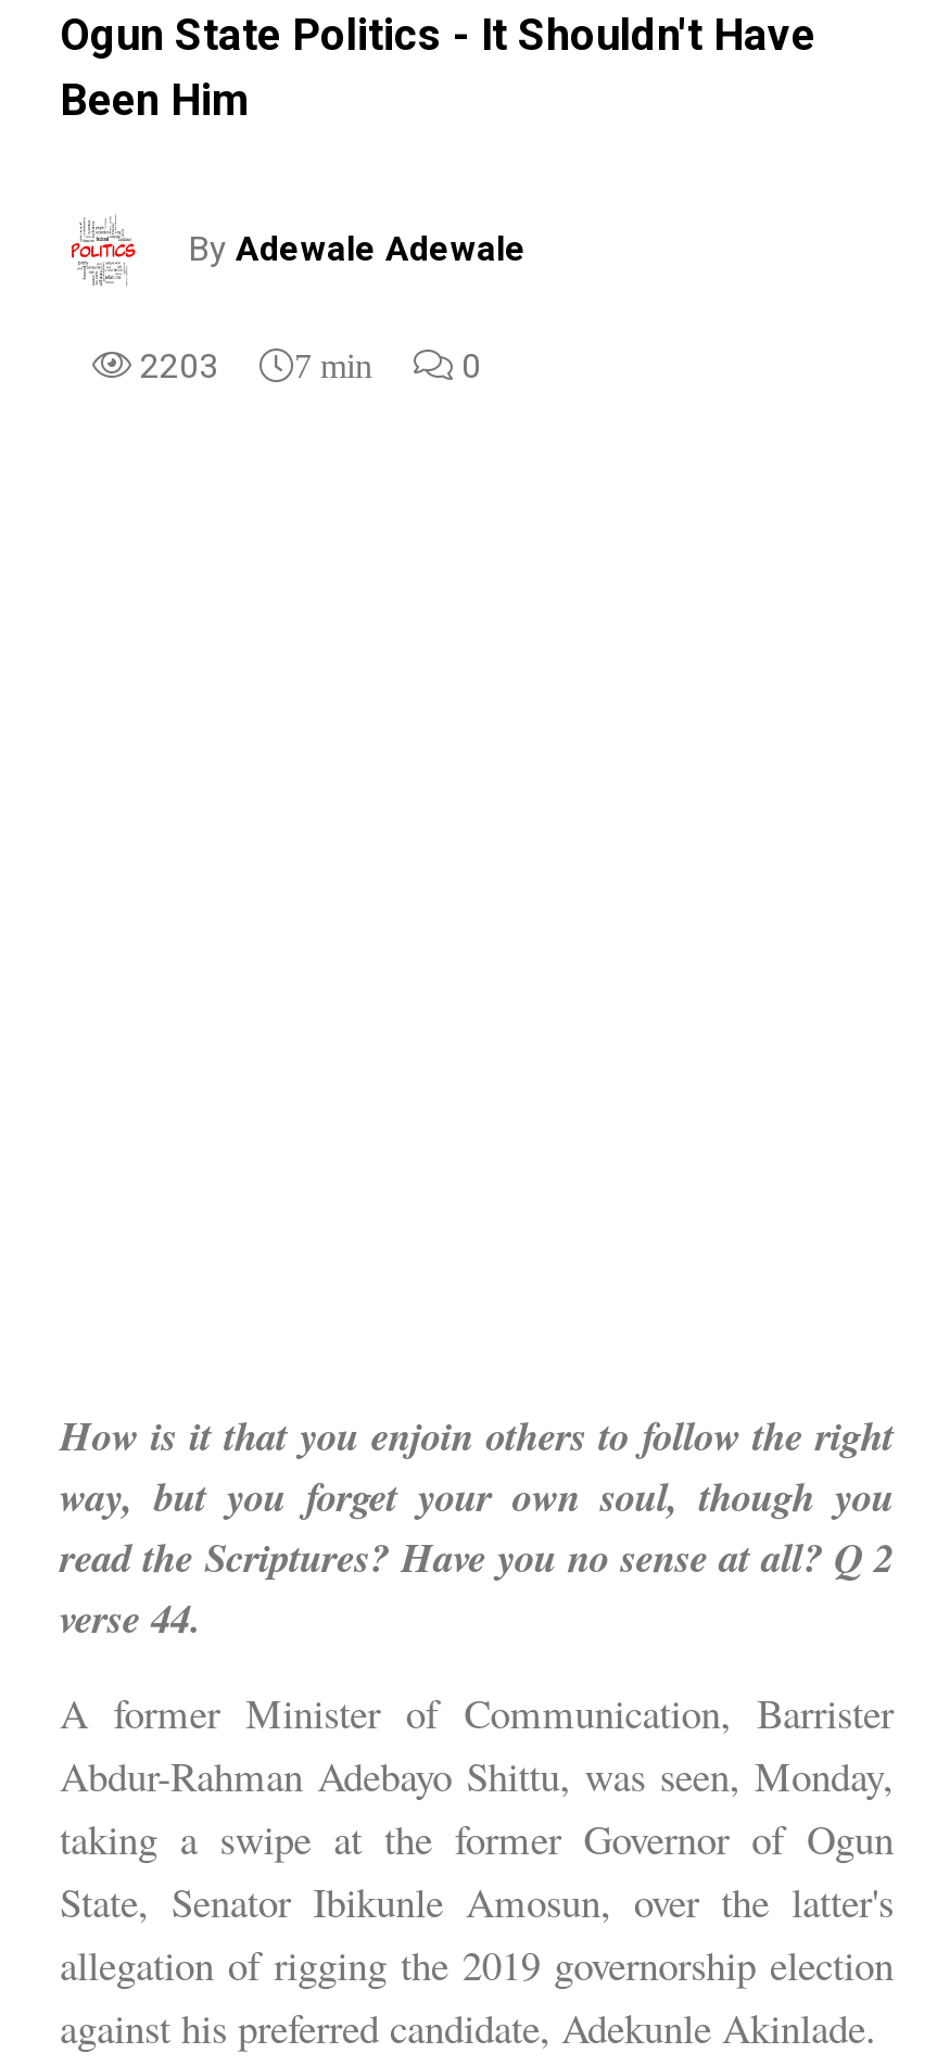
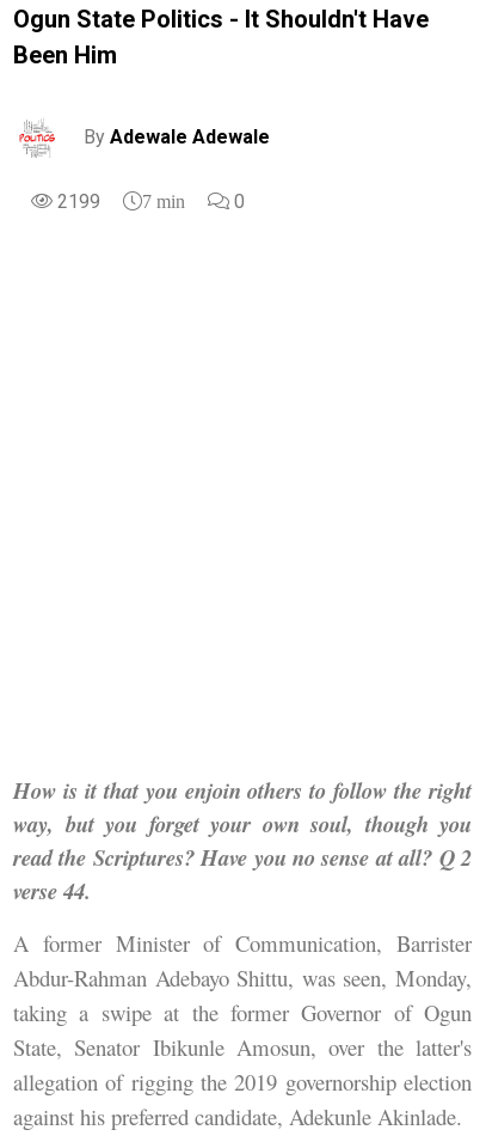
- 2203
+ 2199
